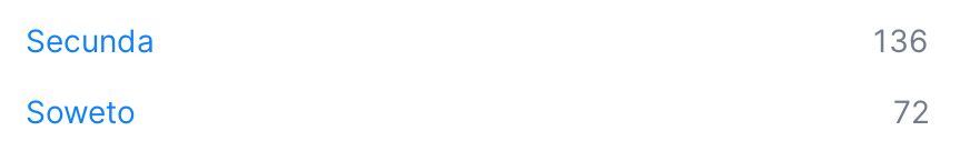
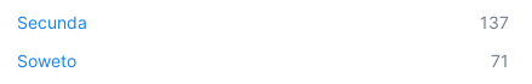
- 136
+ 137

- 72
+ 71
